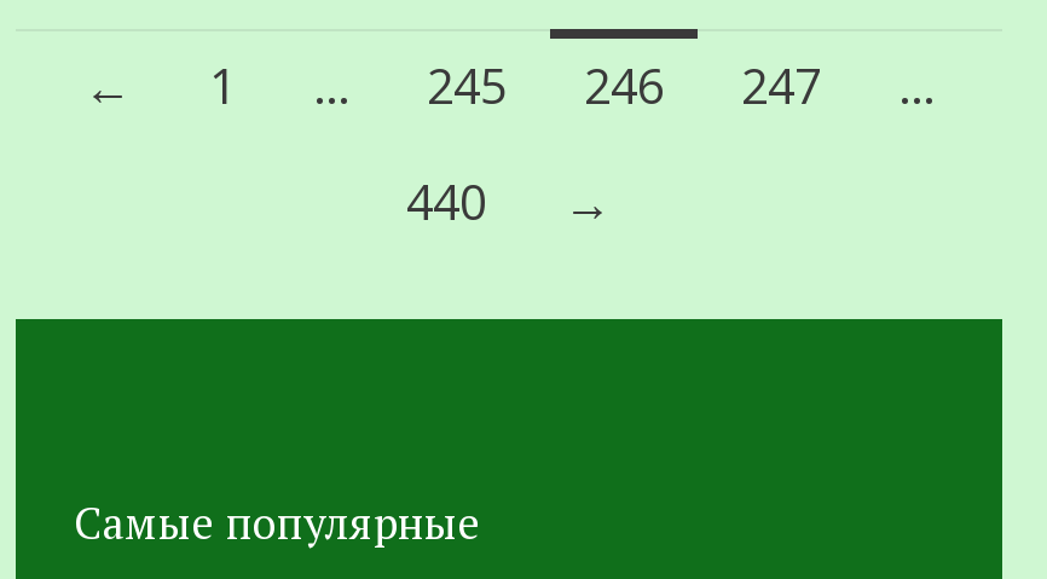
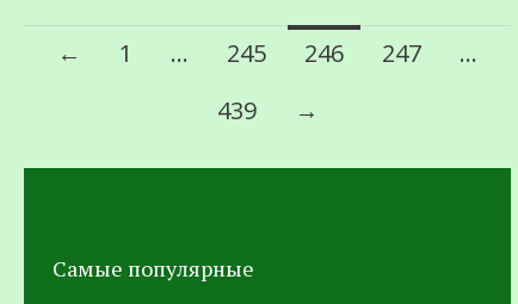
- 440
+ 439
